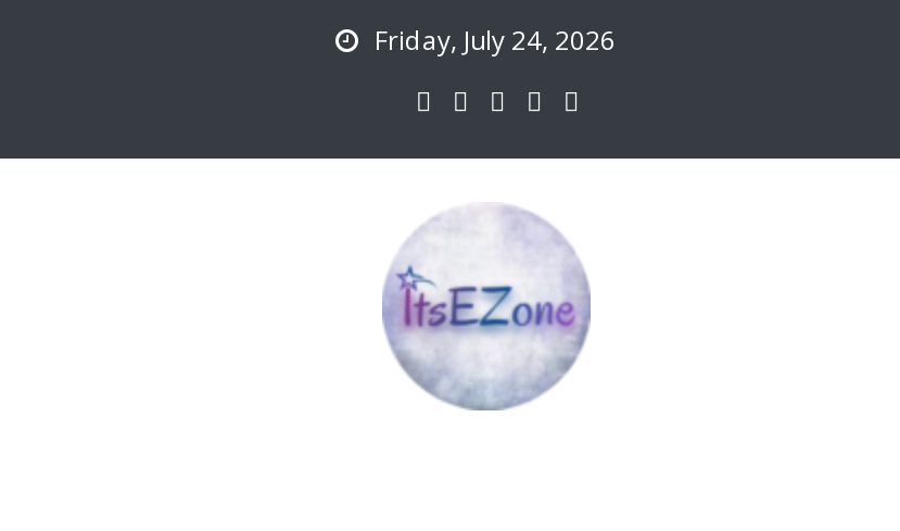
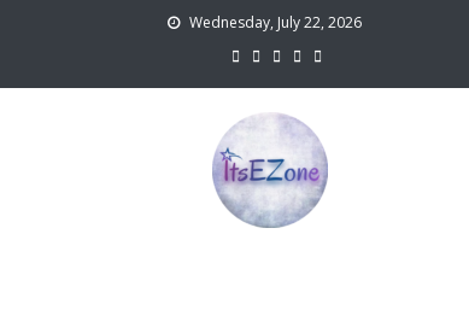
- Friday, July 24, 2026
+ Wednesday, July 22, 2026
